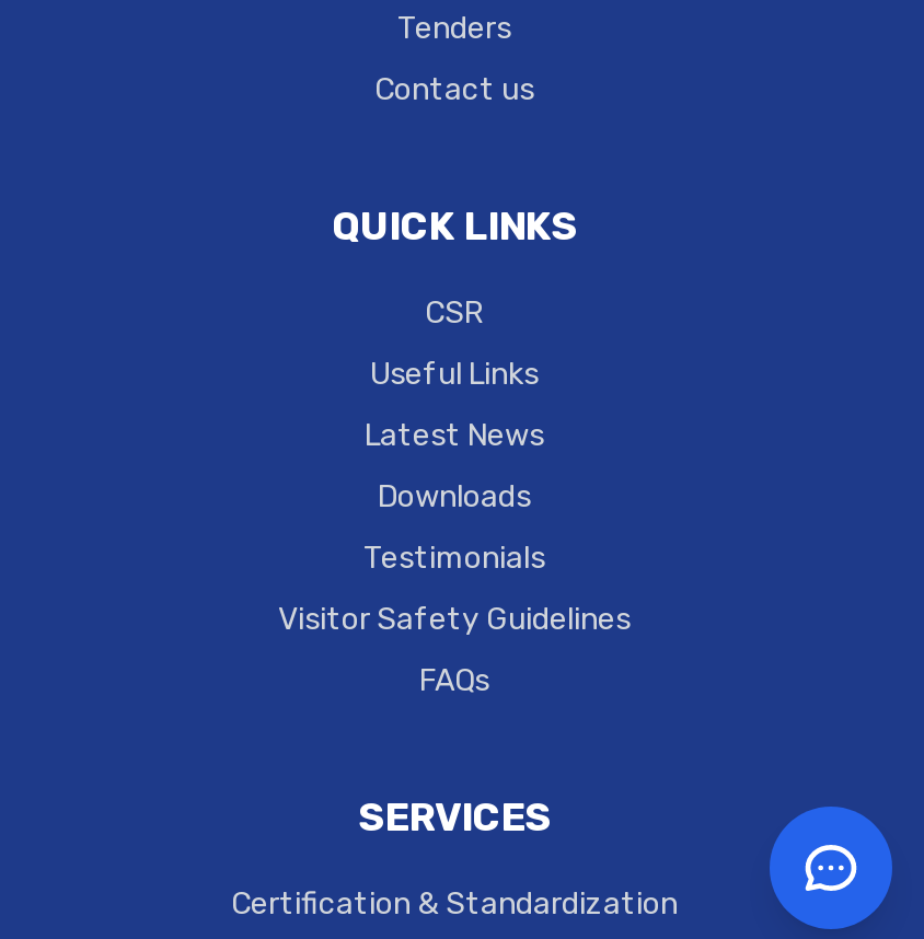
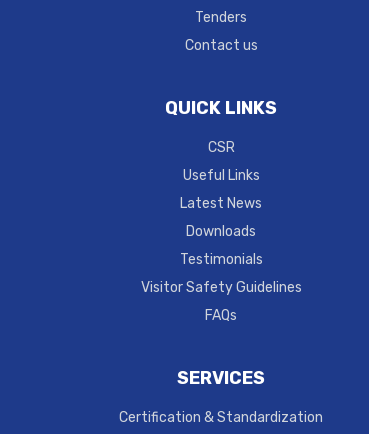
- [image]
